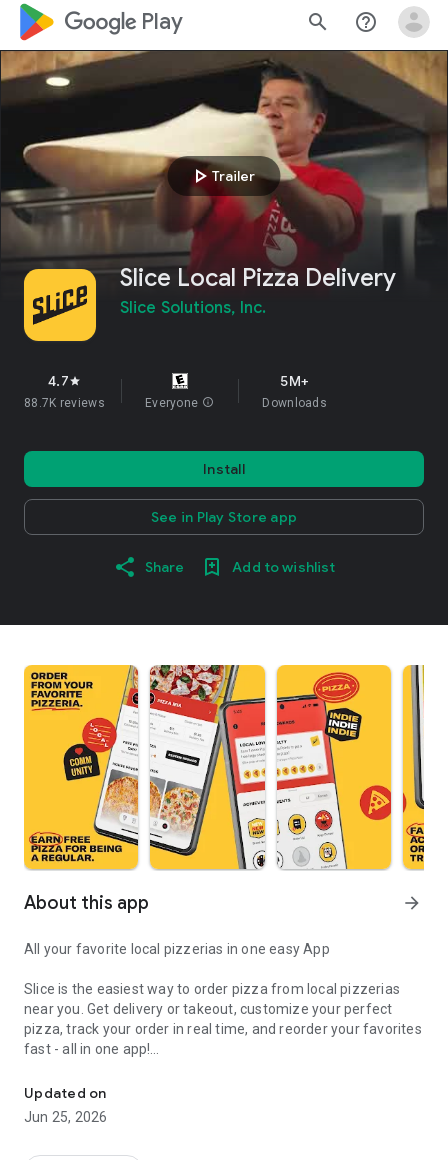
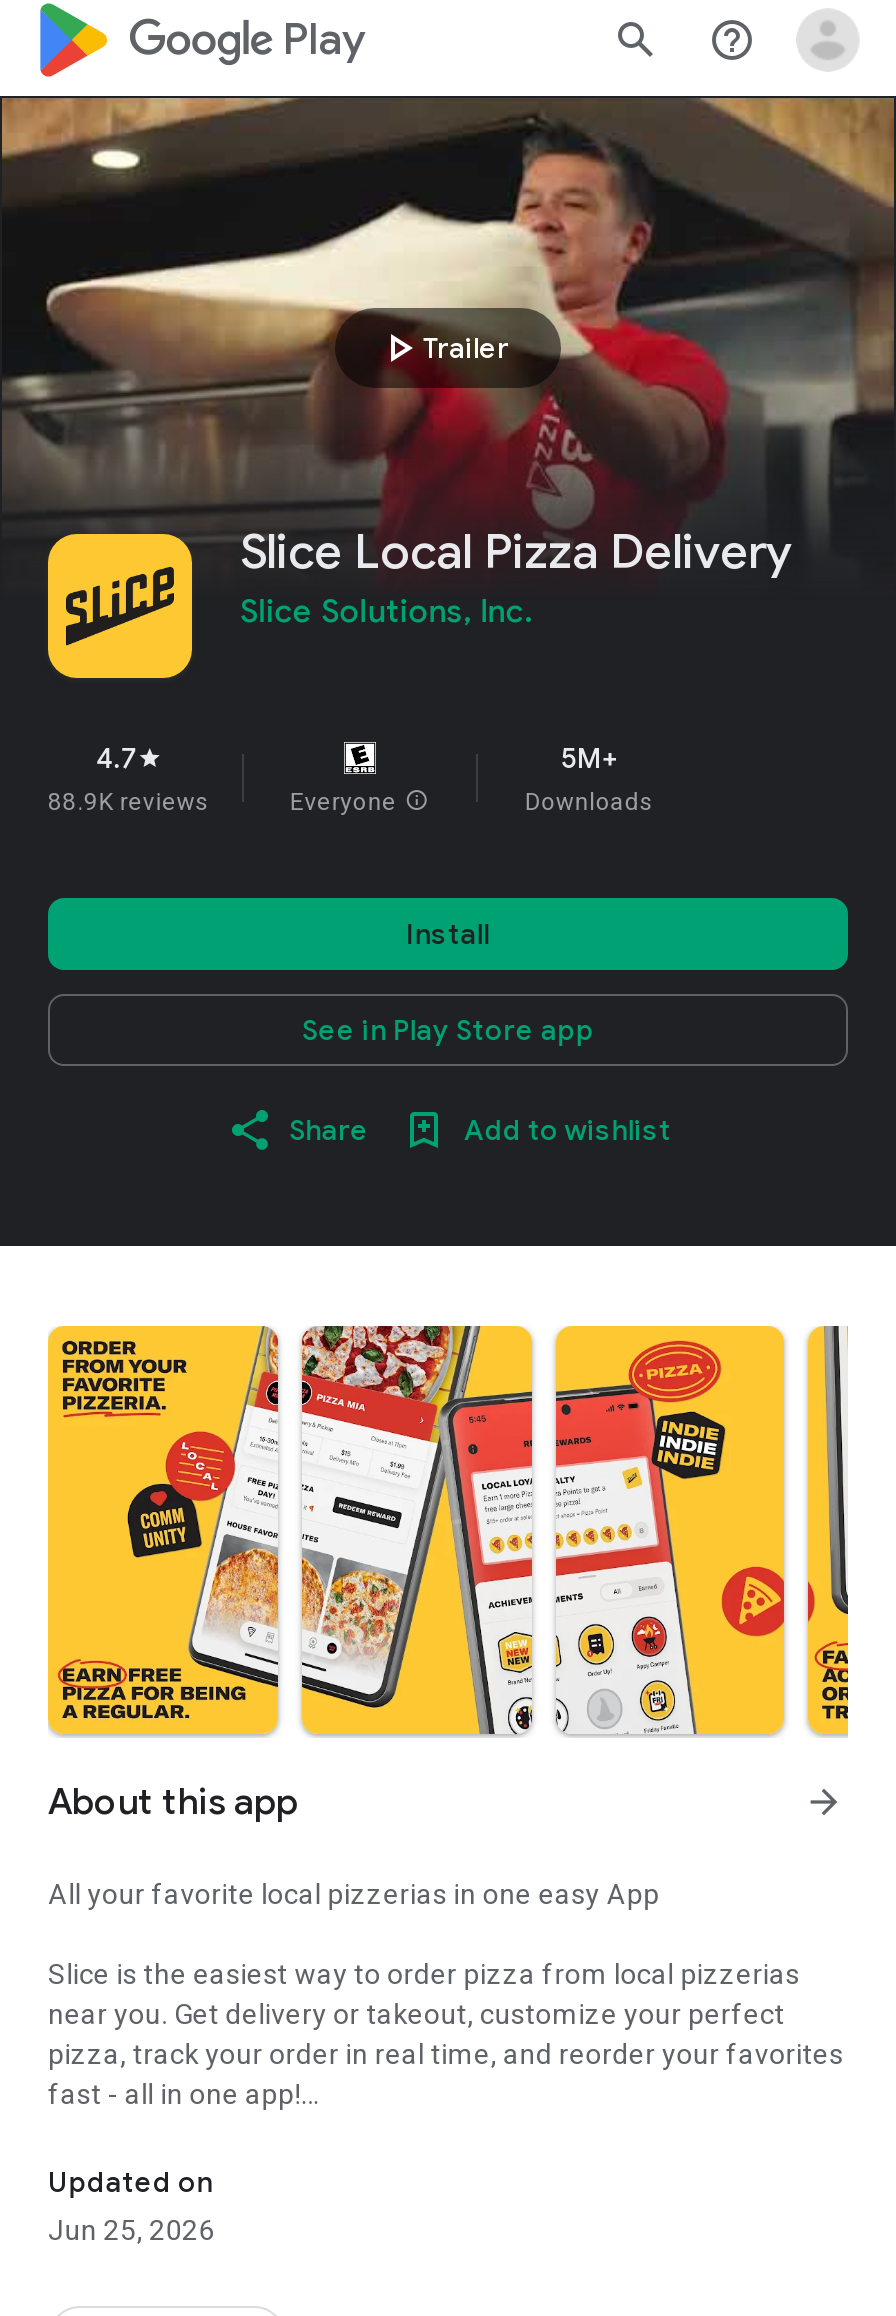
- 88.7K reviews
+ 88.9K reviews
